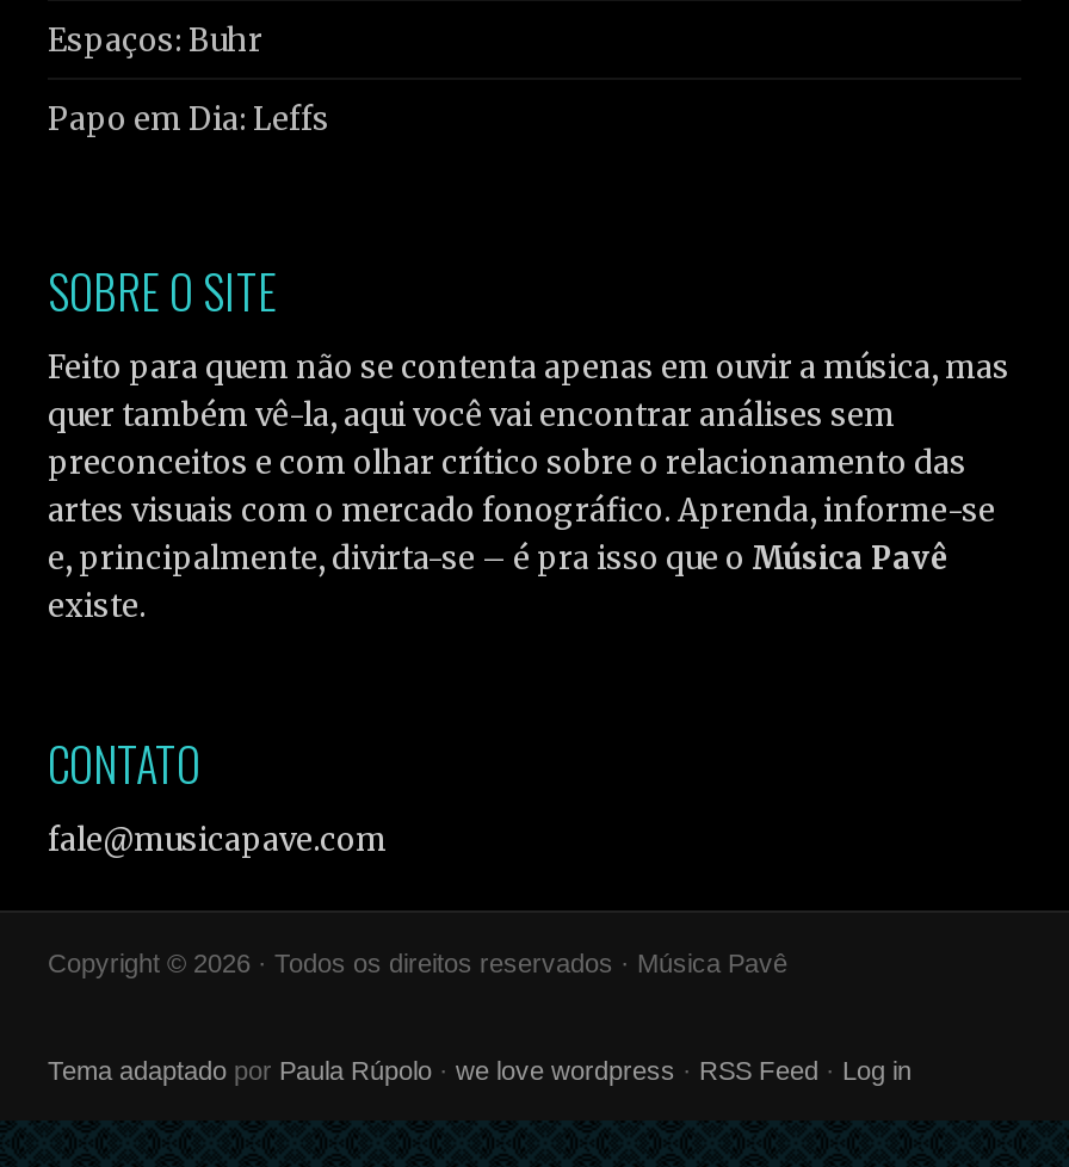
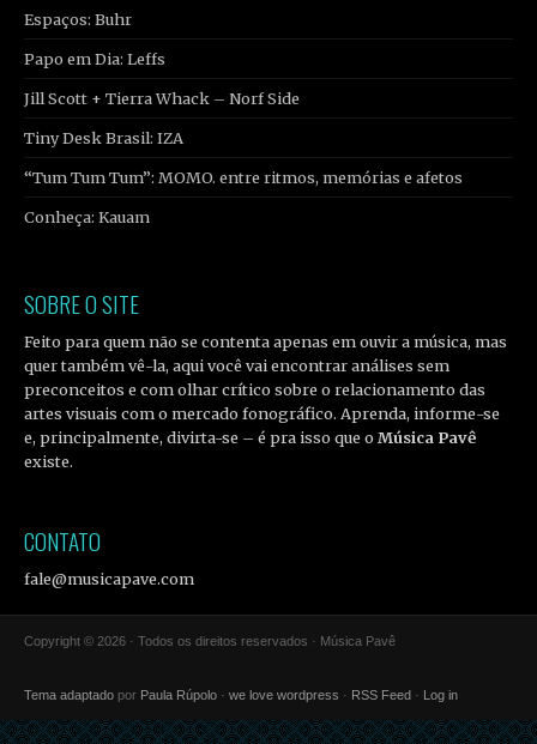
+ Jill Scott + Tierra Whack – Norf Side
+ Tiny Desk Brasil: IZA
+ “Tum Tum Tum”: MOMO. entre ritmos, memórias e afetos
+ Conheça: Kauam
